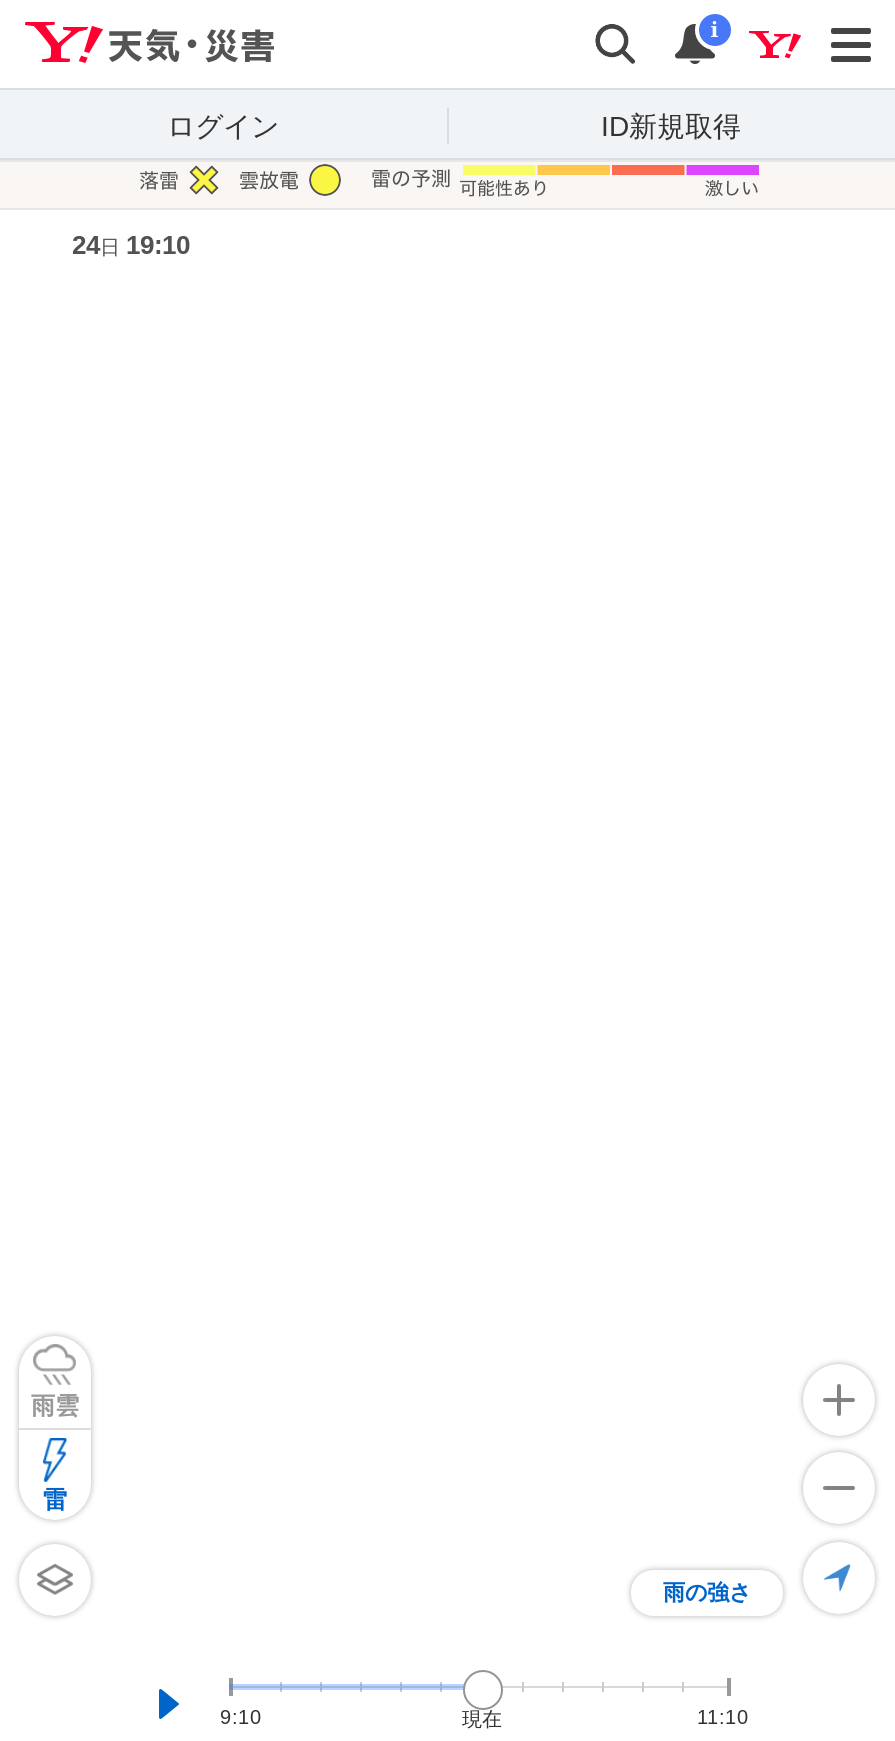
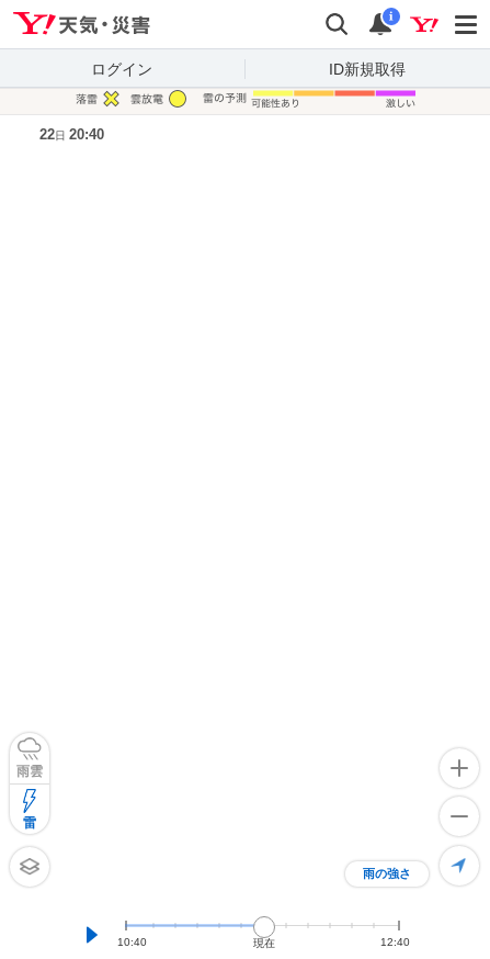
- 24日 19:10
+ 22日 20:40

- 9:10
+ 10:40

- 11:10
+ 12:40
